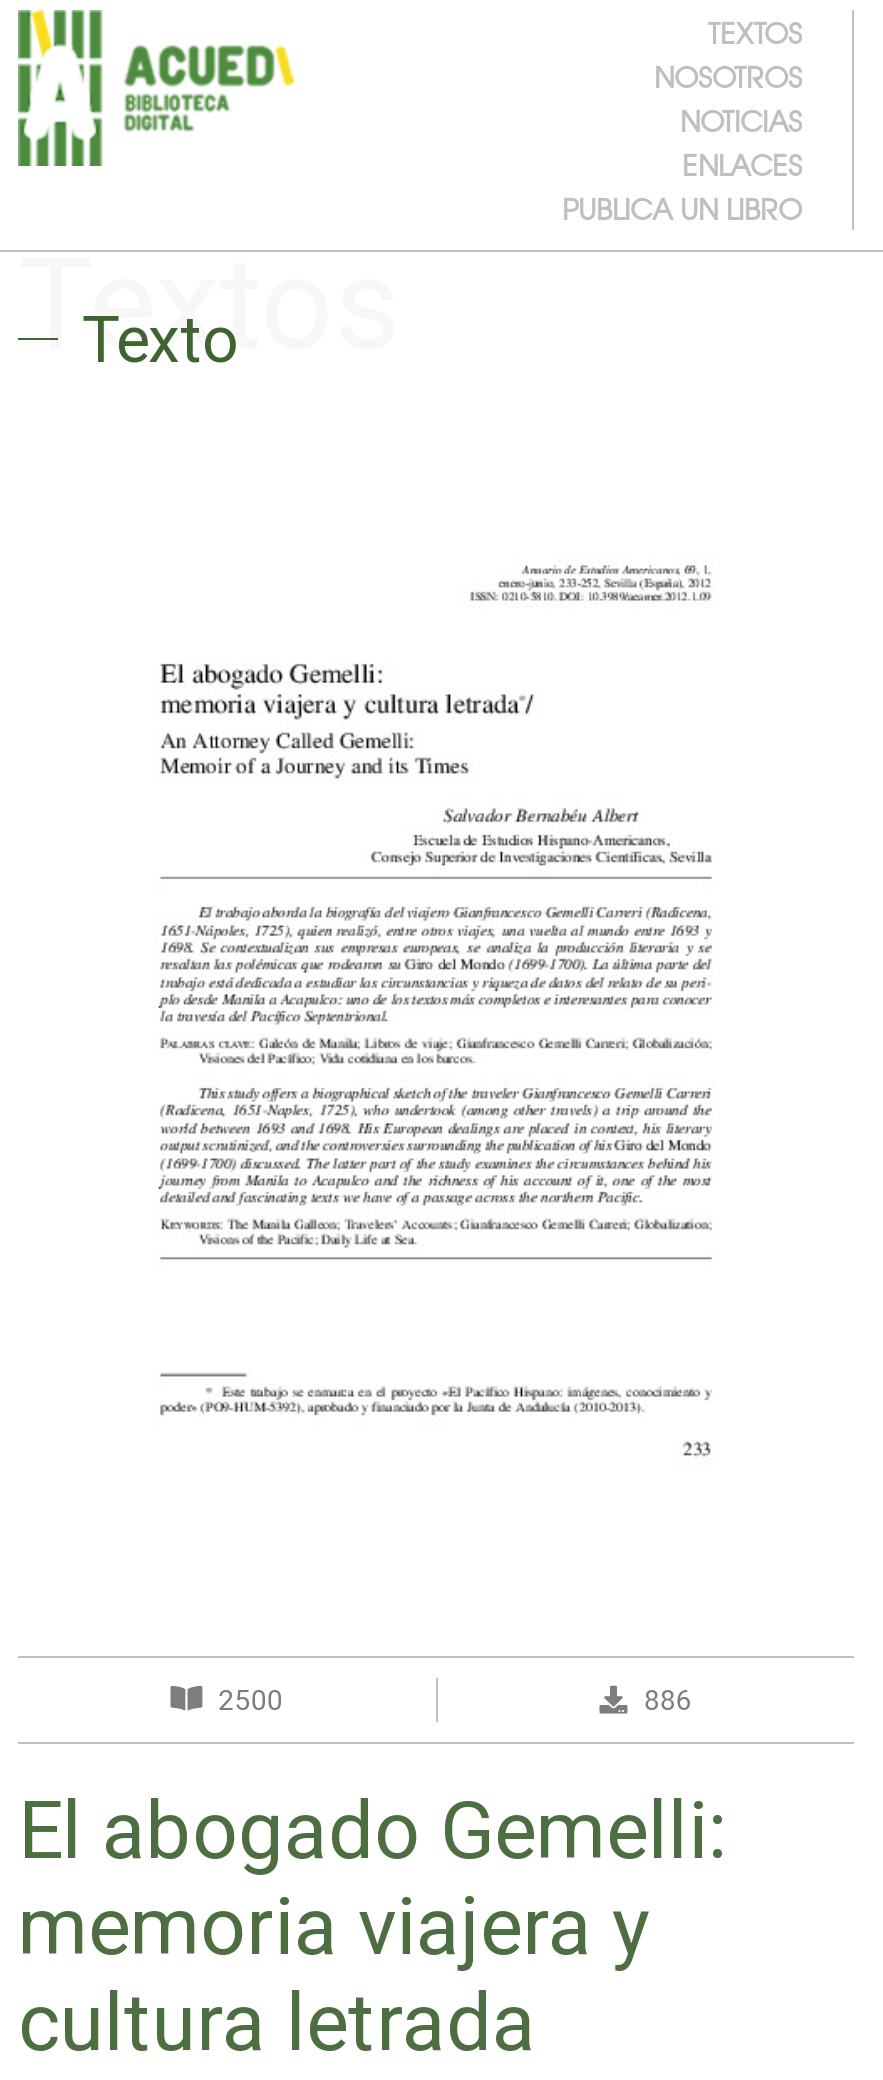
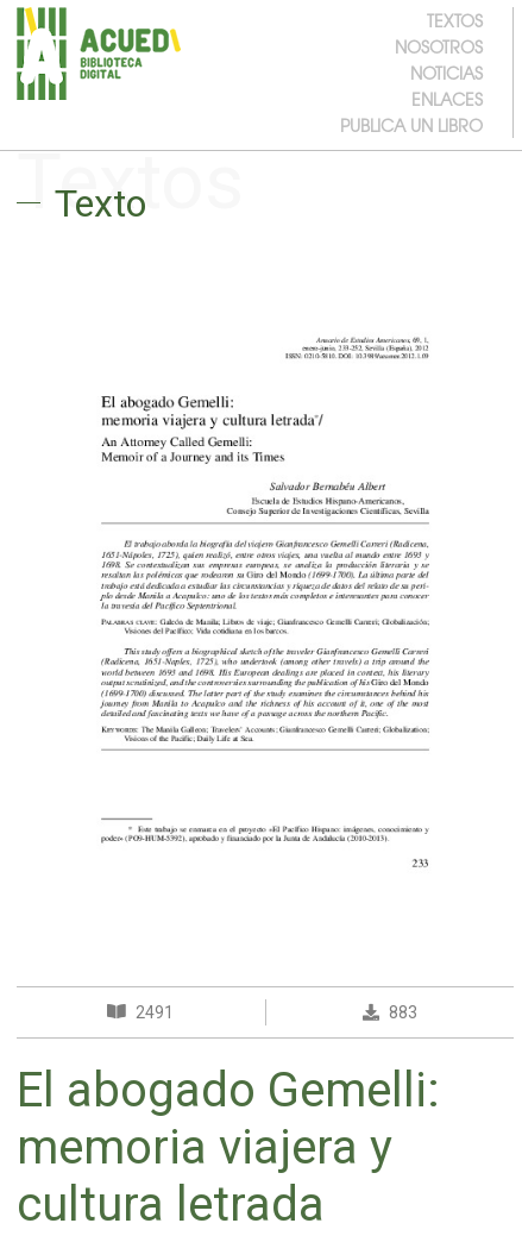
- 2500
+ 2491

- 886
+ 883
